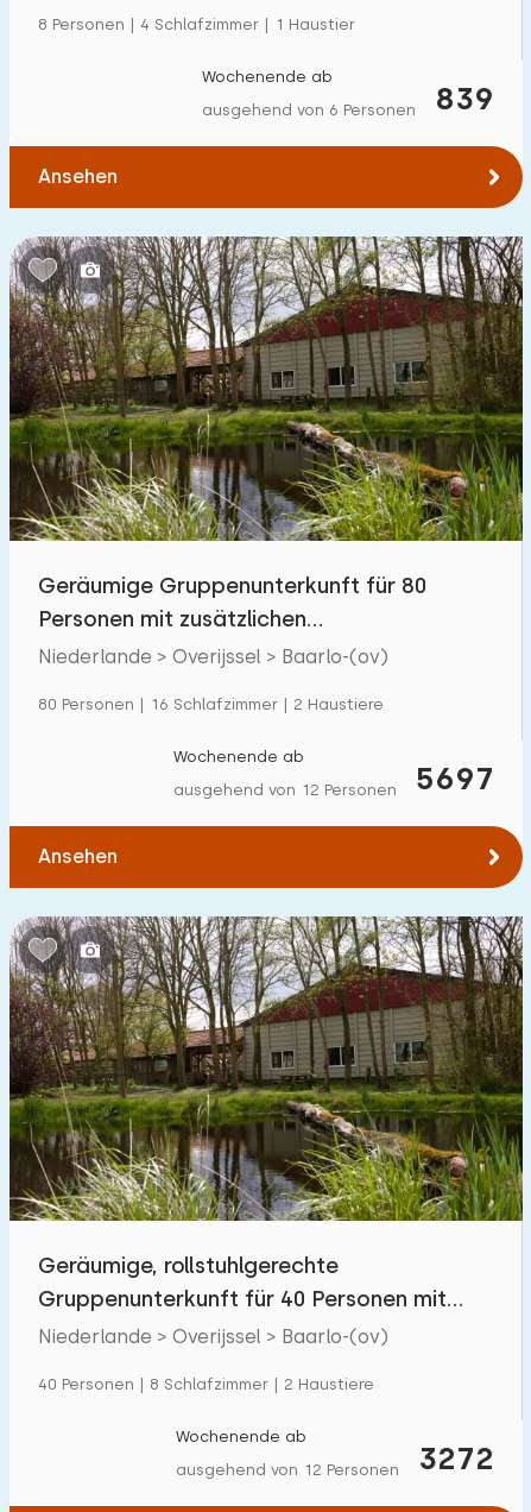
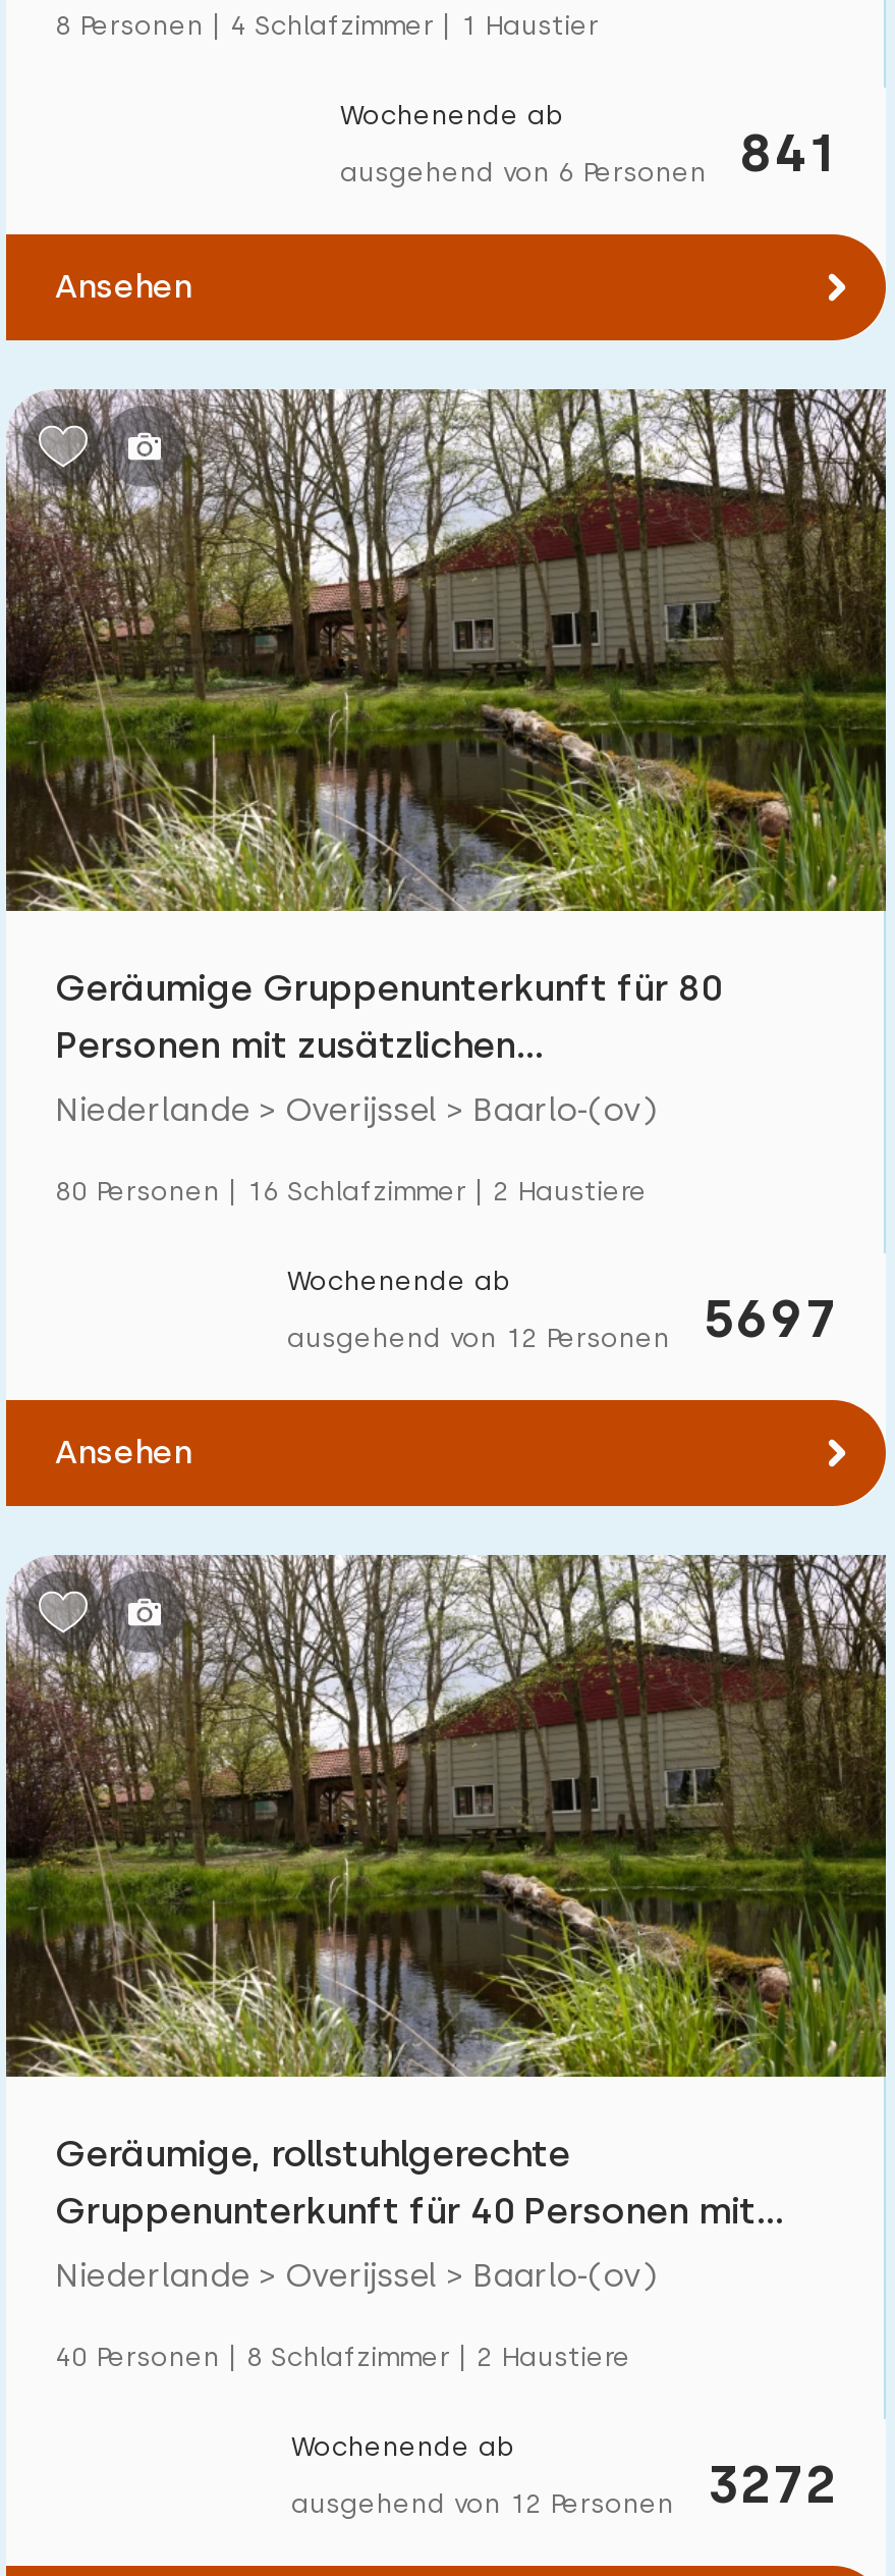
- ausgehend von 6 Personen 839
+ ausgehend von 6 Personen 841
